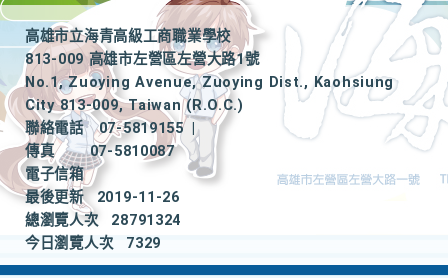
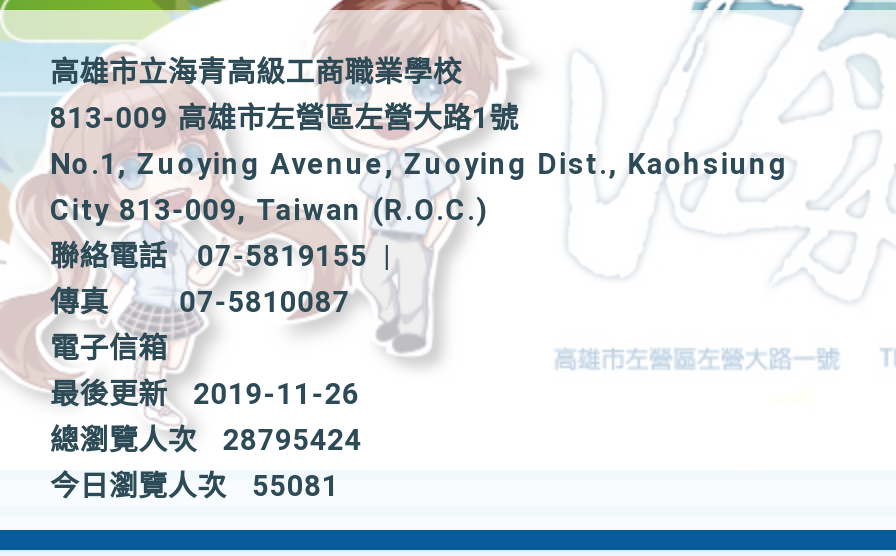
- 總瀏覽人次 28791324
+ 總瀏覽人次 28795424

- 今日瀏覽人次 7329
+ 今日瀏覽人次 55081
